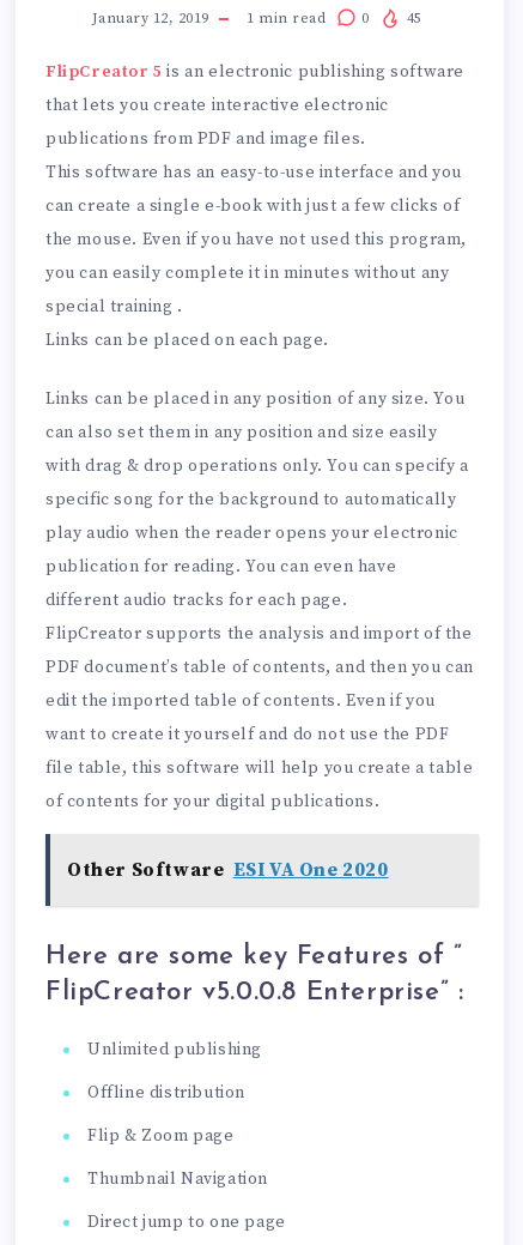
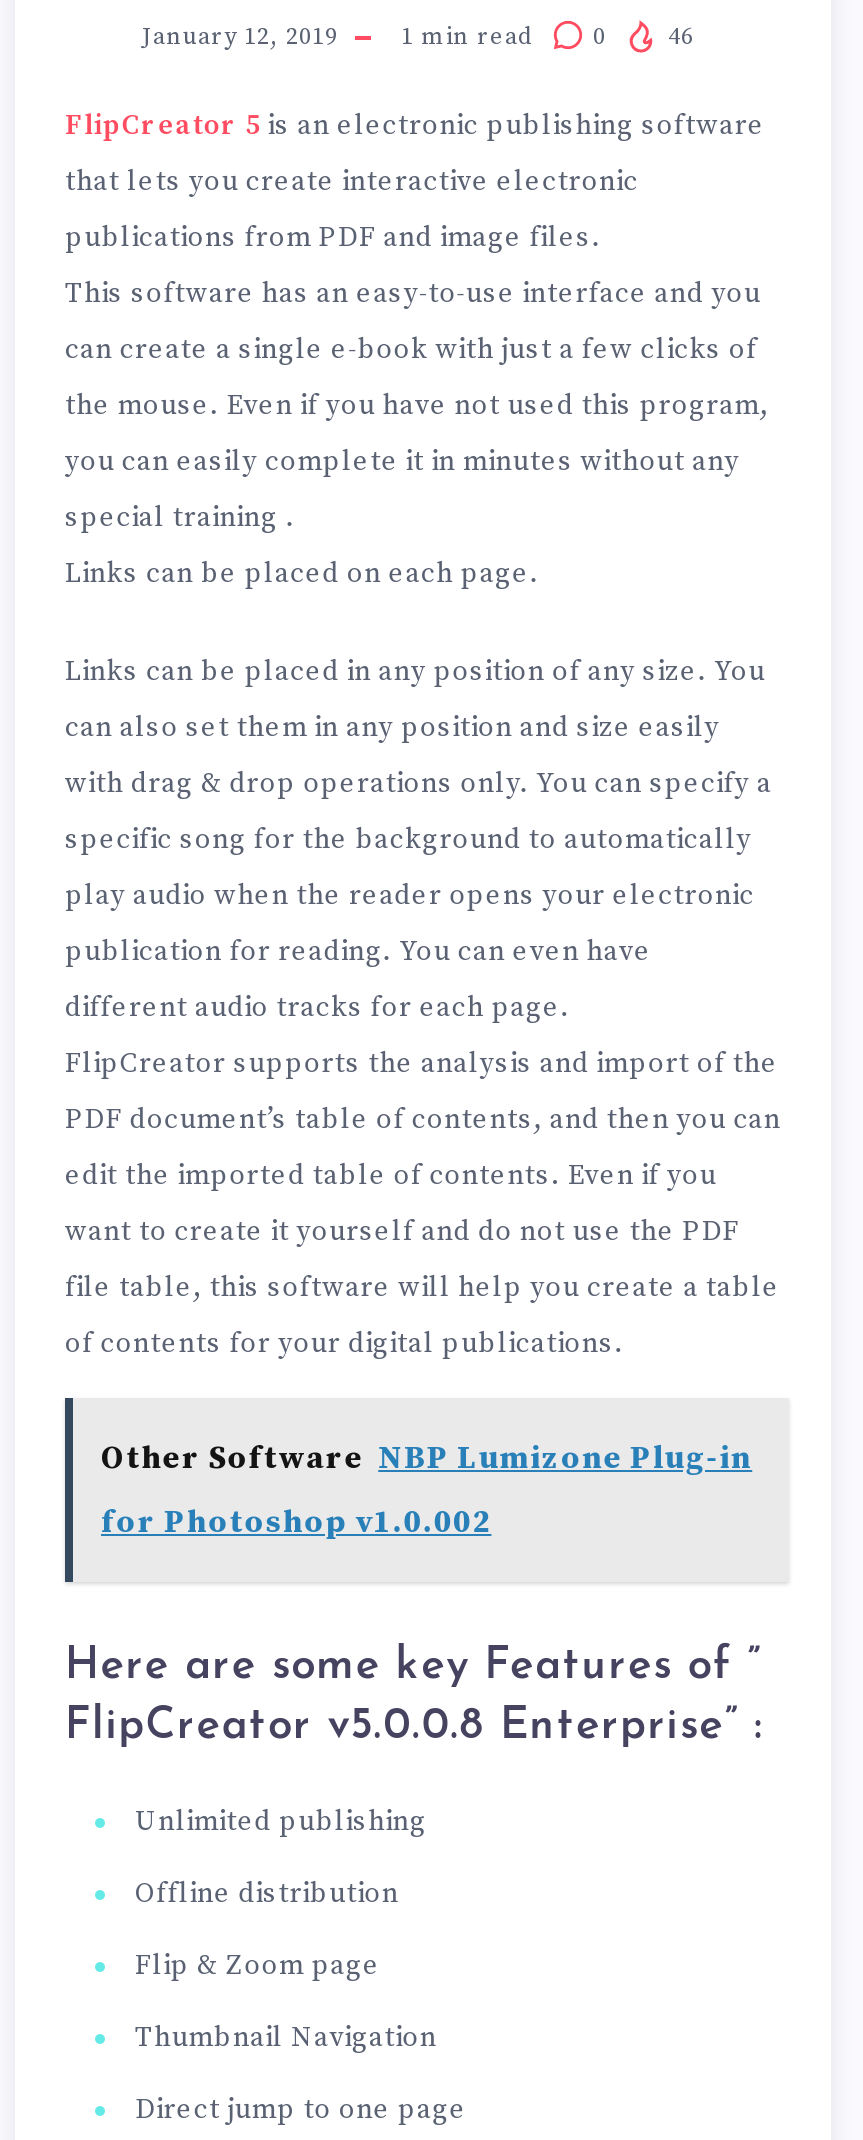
- 1 min read 0 45
+ 1 min read 0 46

- Other Software ESI VA One 2020
+ Other Software NBP Lumizone Plug-in
+ for Photoshop v1.0.002
